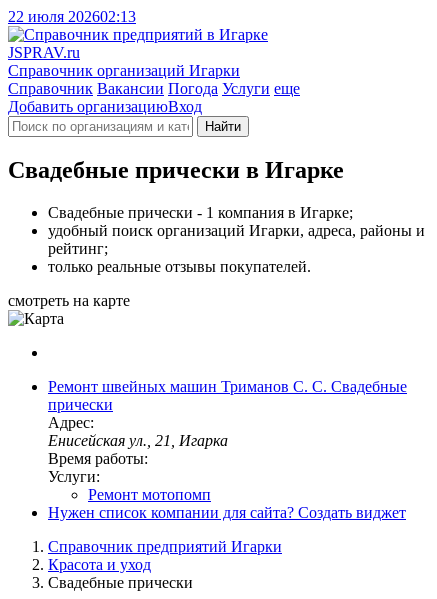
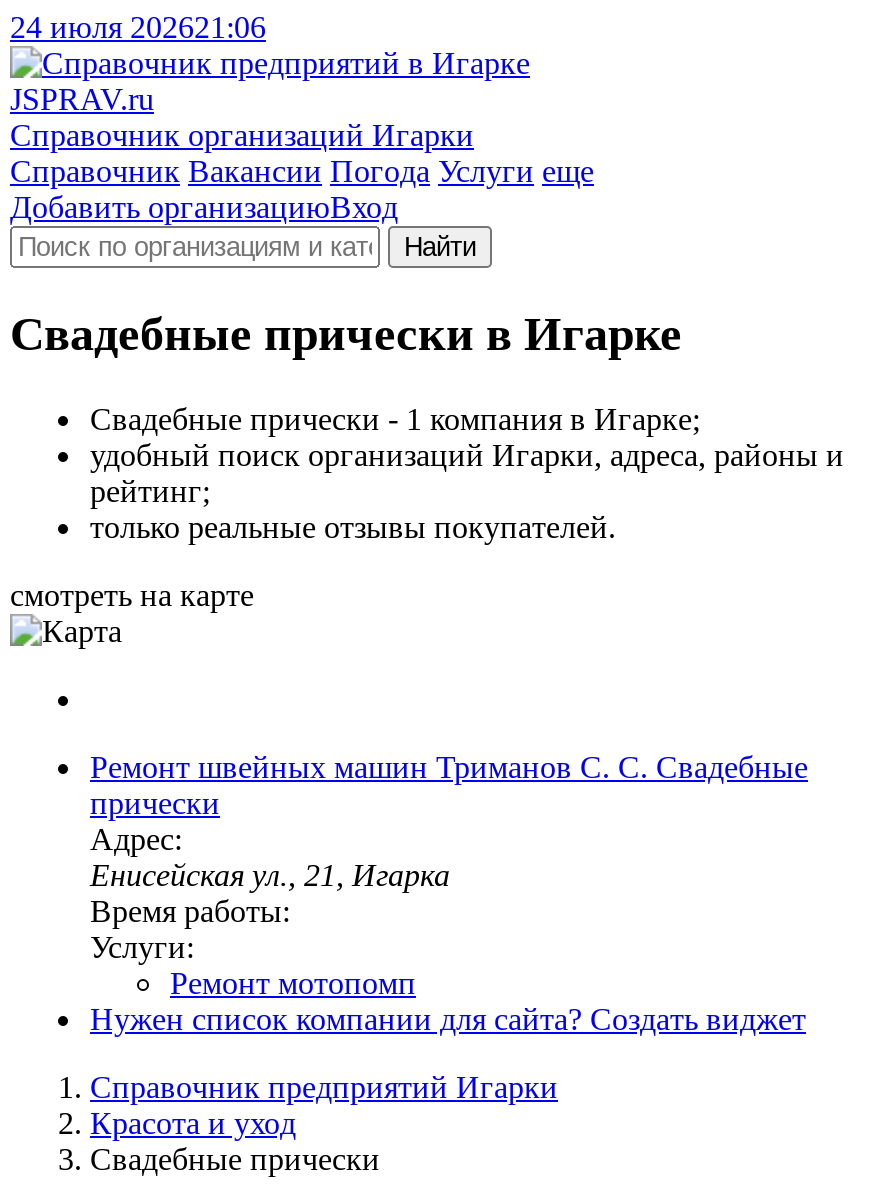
- 22 июля 202602:13
+ 24 июля 202621:06
